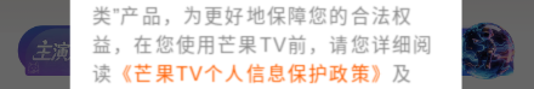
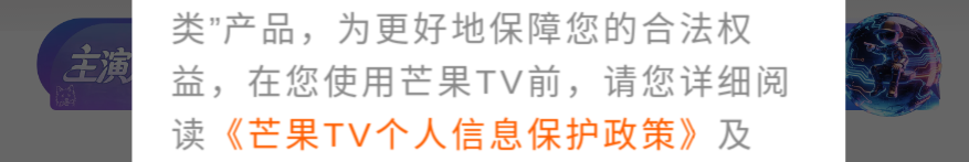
- [image]
+ [image]

- [image]
+ [image]
